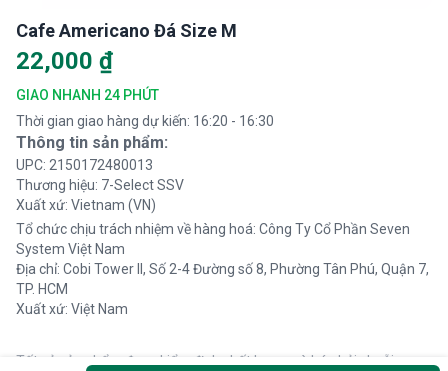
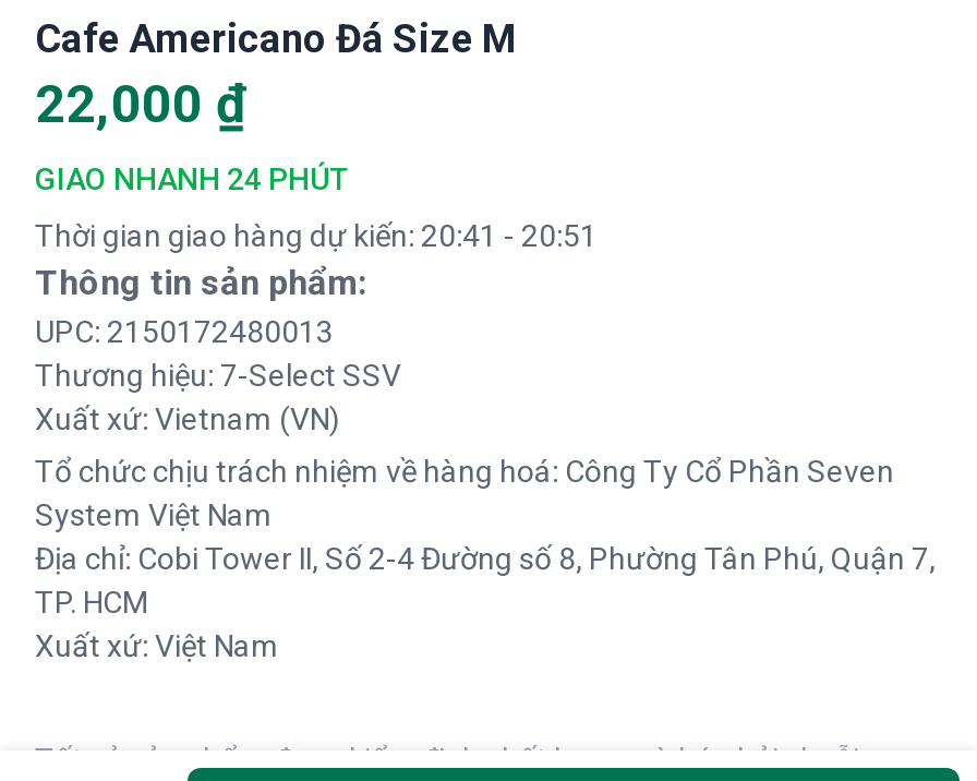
- Thời gian giao hàng dự kiến: 16:20 - 16:30
+ Thời gian giao hàng dự kiến: 20:41 - 20:51
